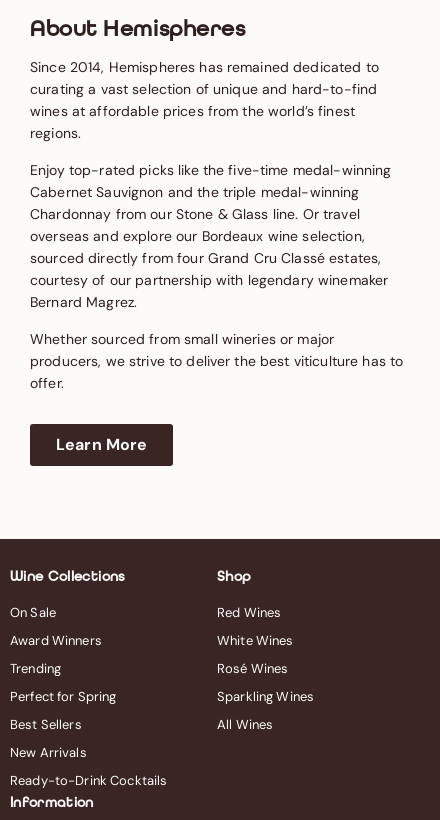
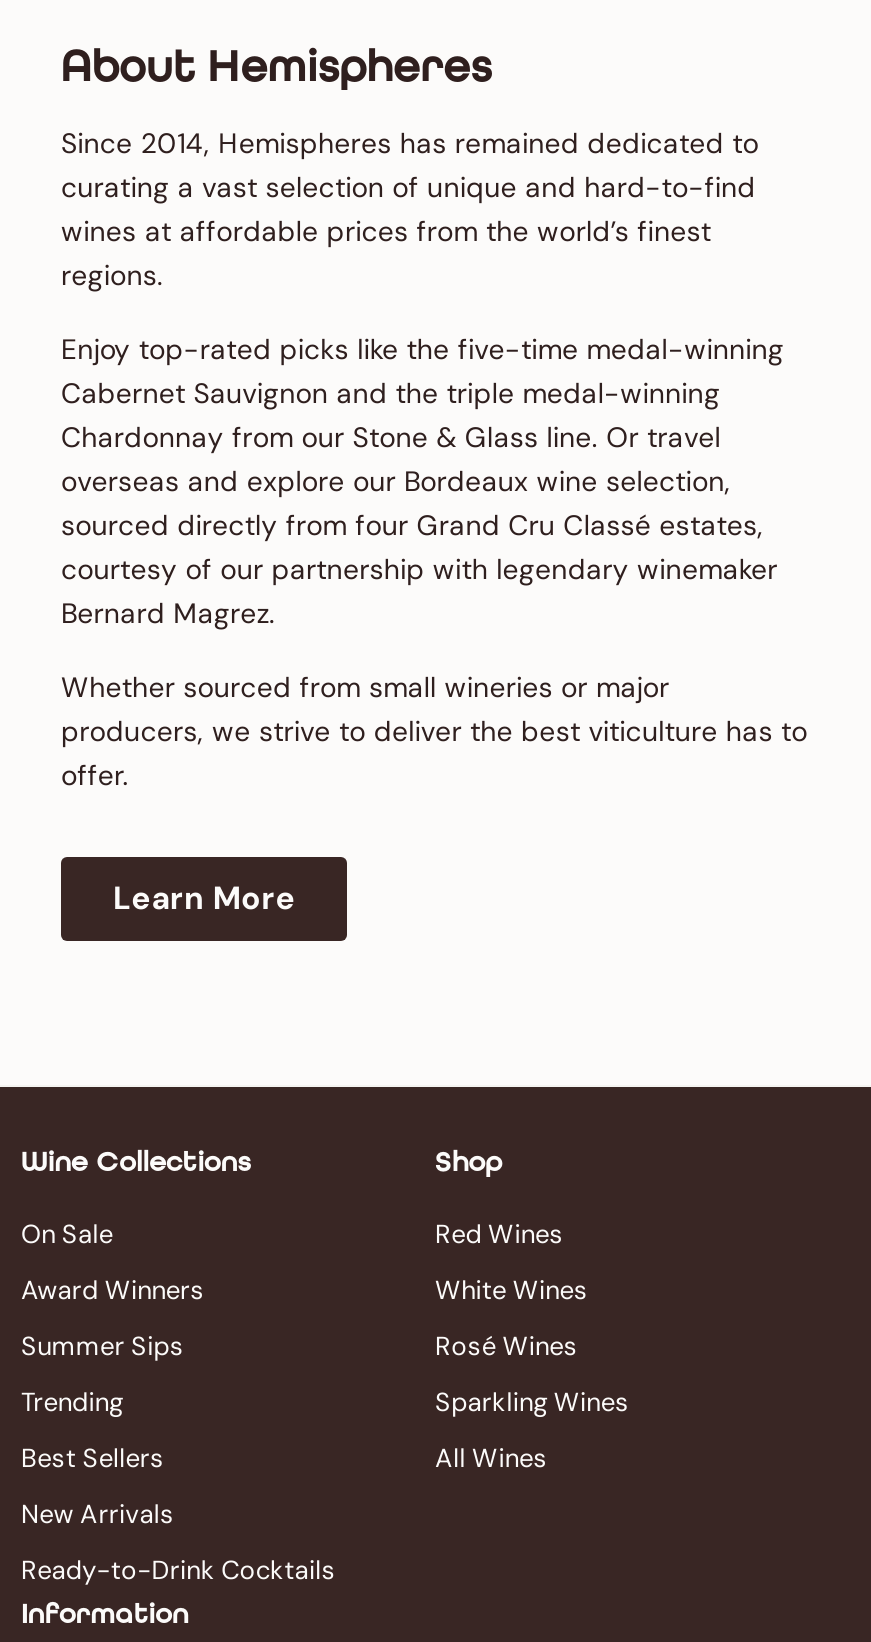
moved down: Trending

+ Summer Sips

- Perfect for Spring
